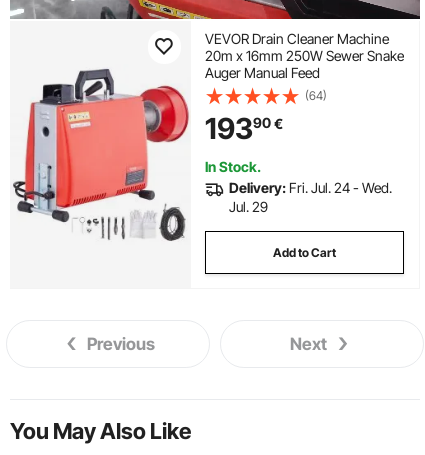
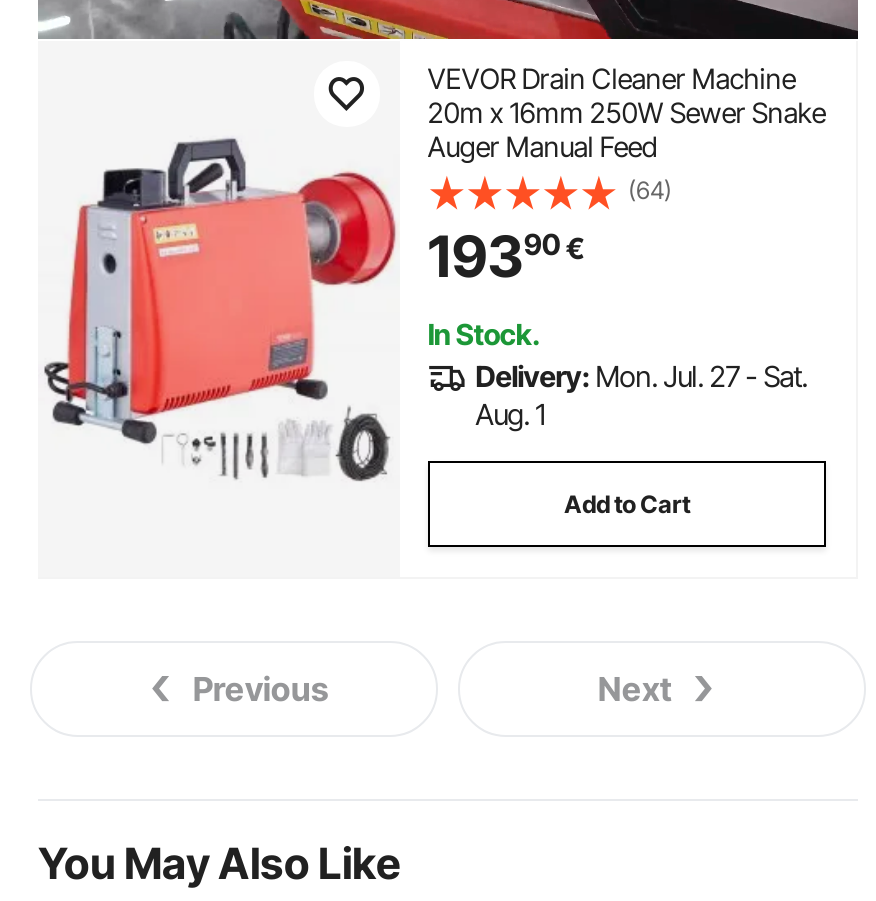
- Delivery: Fri. Jul. 24 - Wed.
- Jul. 29
+ Delivery: Mon. Jul. 27 - Sat.
+ Aug. 1
